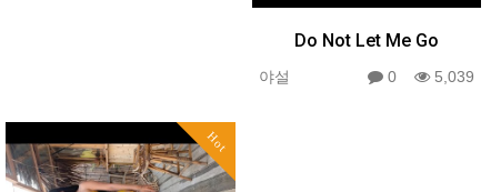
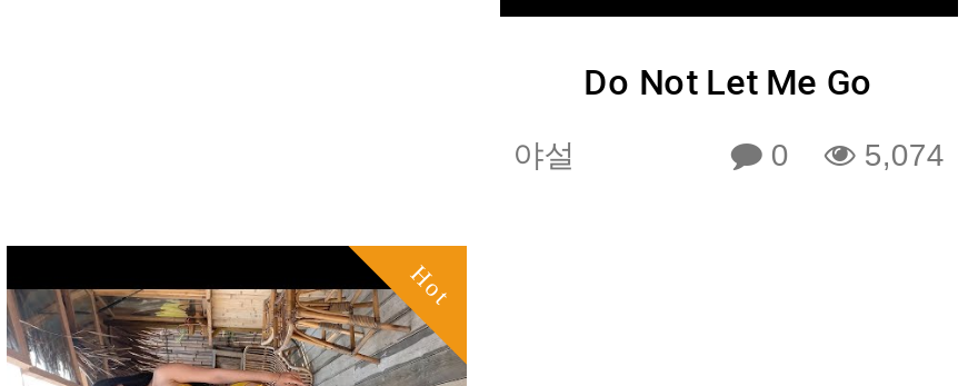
- 0 5,039
+ 0 5,074
